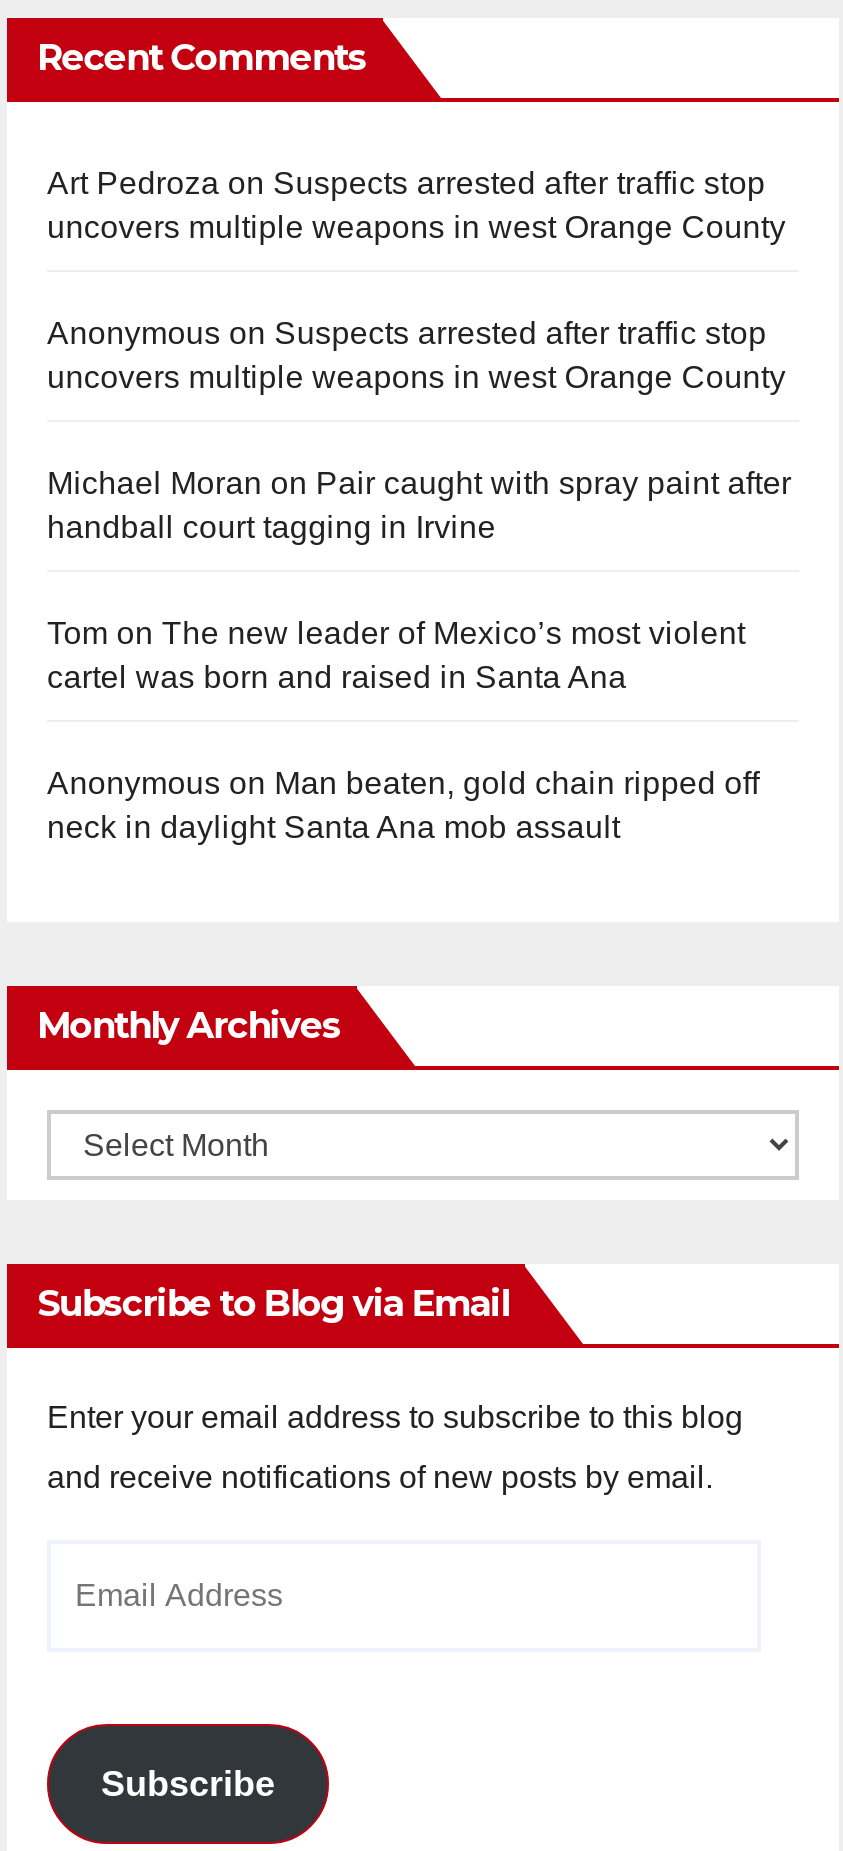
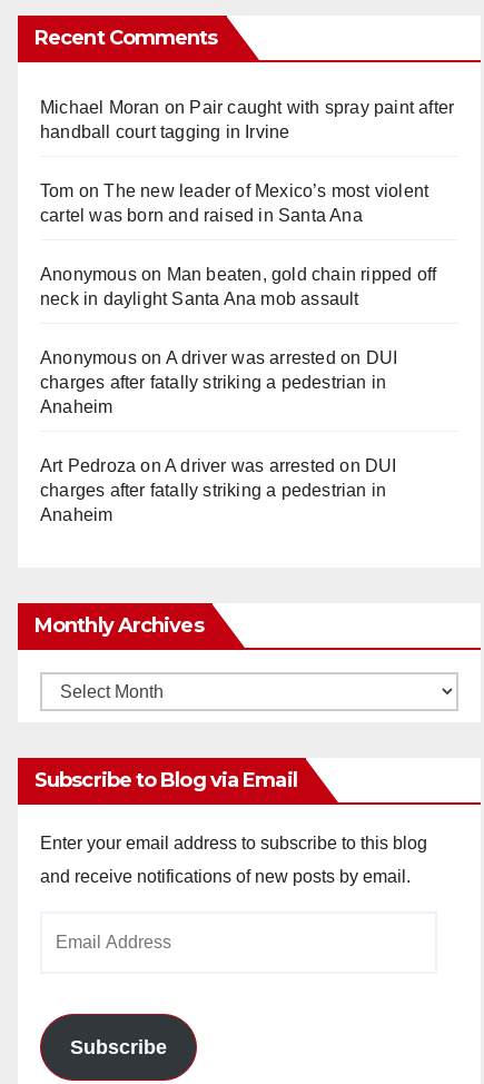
- Art Pedroza on Suspects arrested after traffic stop
- uncovers multiple weapons in west Orange County
- Anonymous on Suspects arrested after traffic stop
- uncovers multiple weapons in west Orange County

moved up: Michael Moran on Pair caught with spray paint after | handball court tagging in Irvine | Tom on The new leader of Mexico’s most violent | cartel was born and raised in Santa Ana | Anonymous on Man beaten, gold chain ripped off | neck in daylight Santa Ana mob assault

+ Anonymous on A driver was arrested on DUI
+ charges after fatally striking a pedestrian in
+ Anaheim
+ Art Pedroza on A driver was arrested on DUI
+ charges after fatally striking a pedestrian in
+ Anaheim
